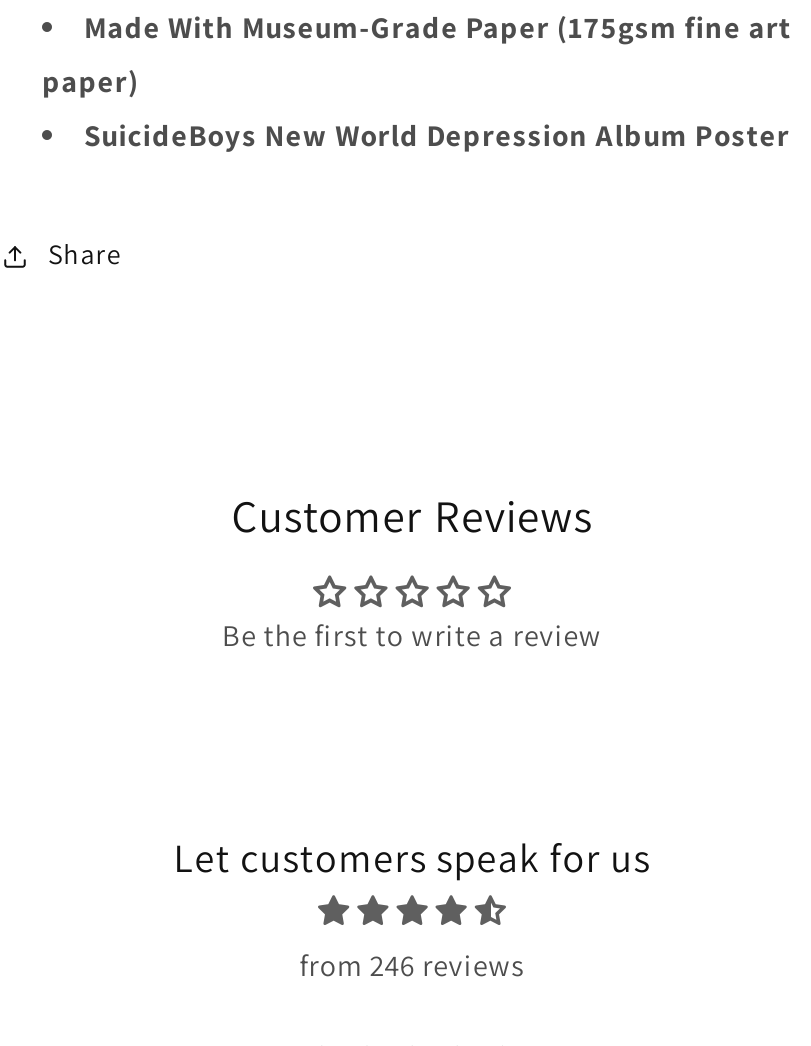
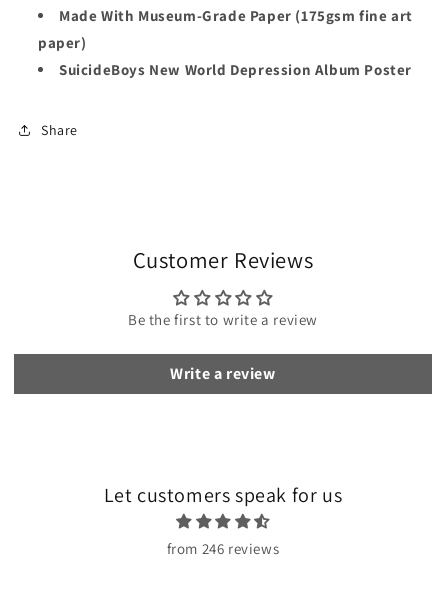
+ Write a review
